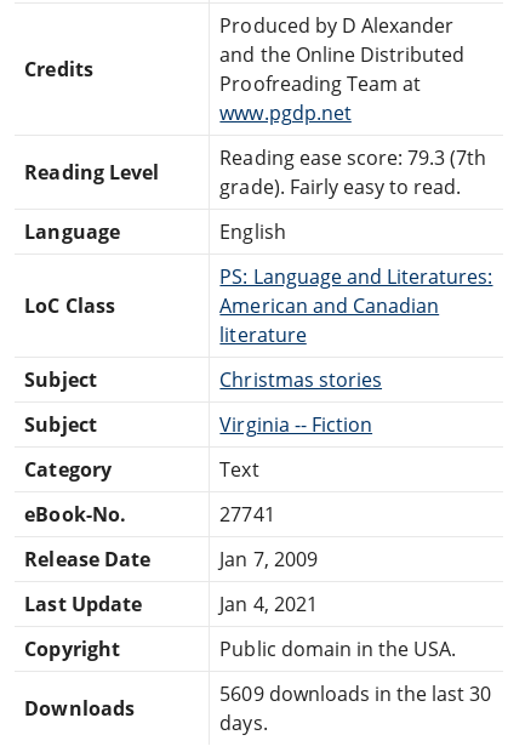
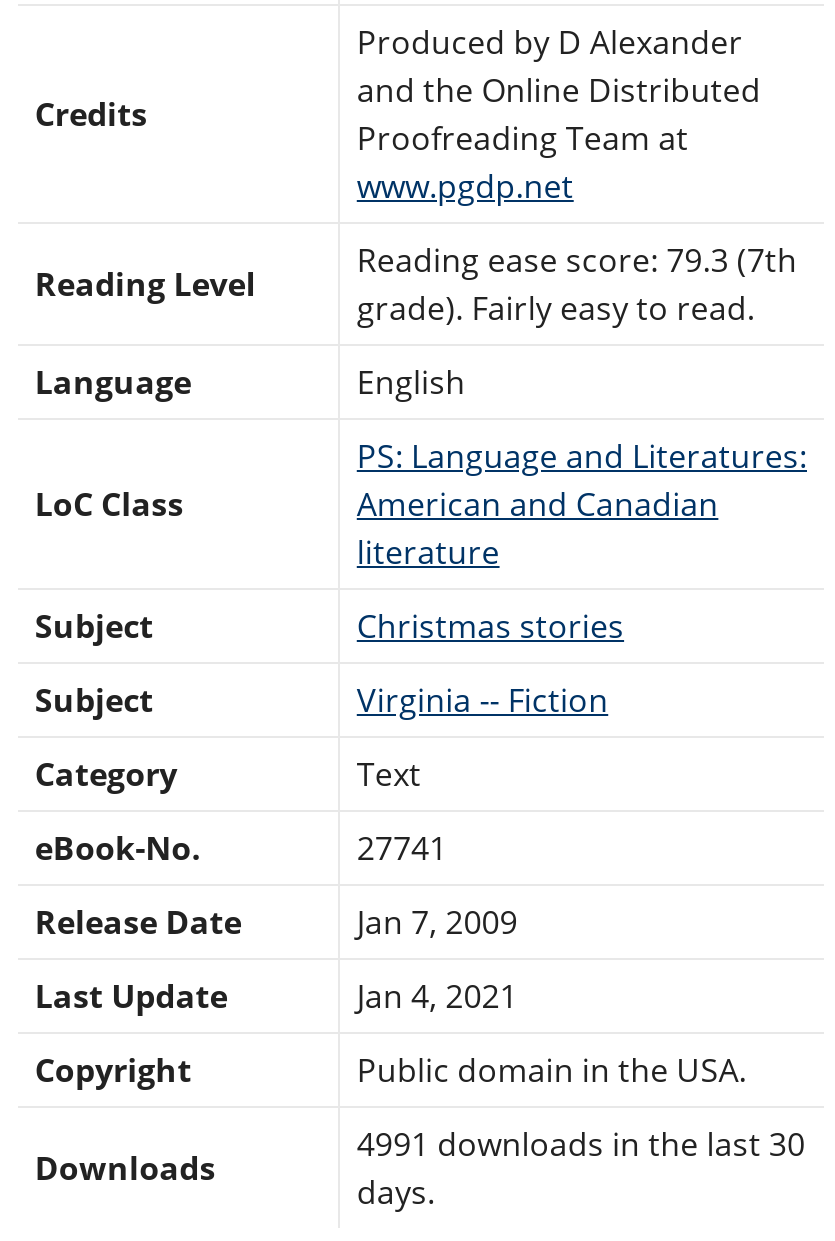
- 5609 downloads in the last 30
+ 4991 downloads in the last 30
